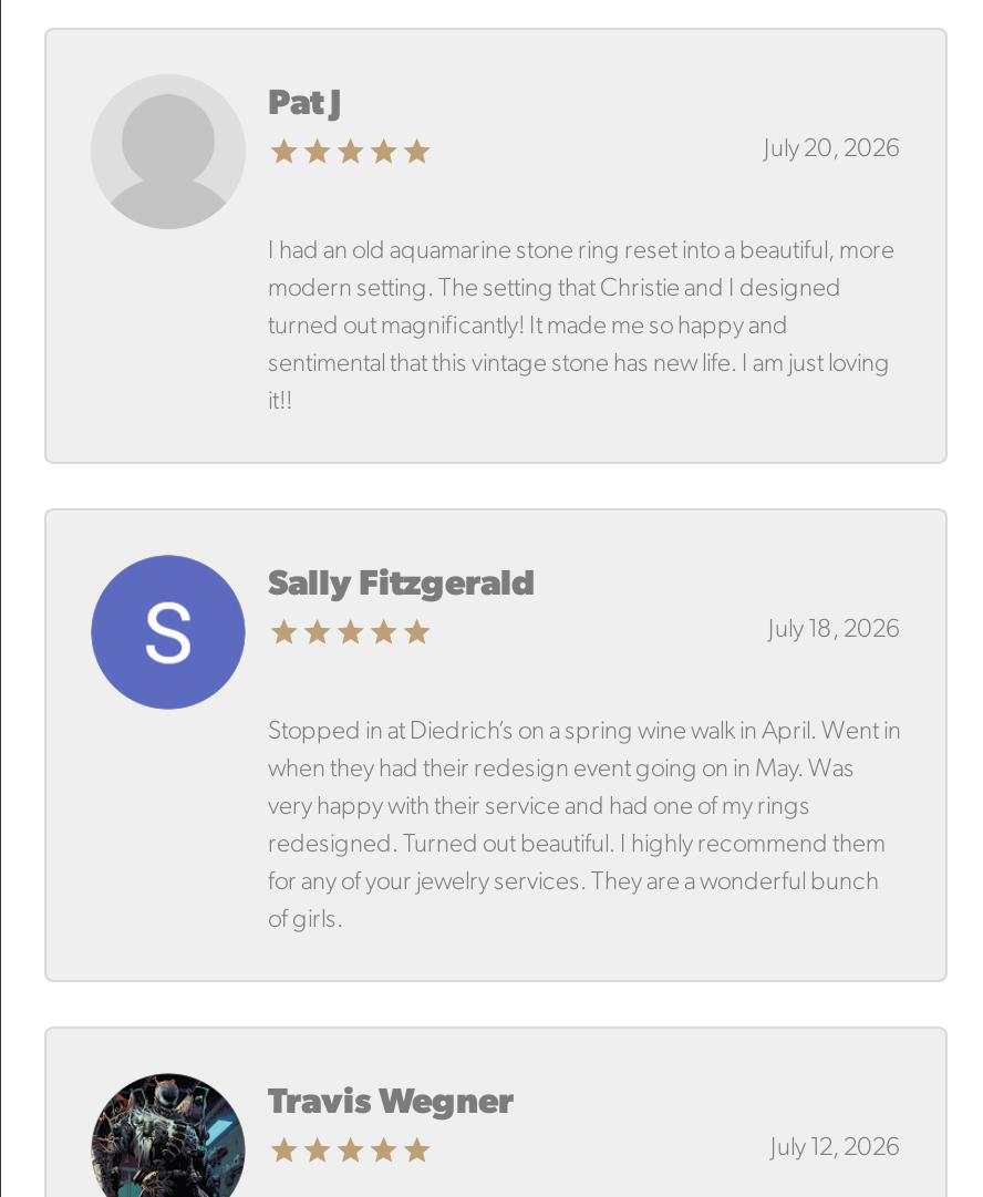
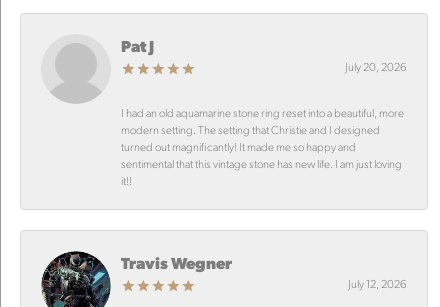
- [image]
- Sally Fitzgerald
- July 18, 2026
- Stopped in at Diedrich’s on a spring wine walk in April. Went in
- when they had their redesign event going on in May. Was
- very happy with their service and had one of my rings
- redesigned. Turned out beautiful. I highly recommend them
- for any of your jewelry services. They are a wonderful bunch
- of girls.
